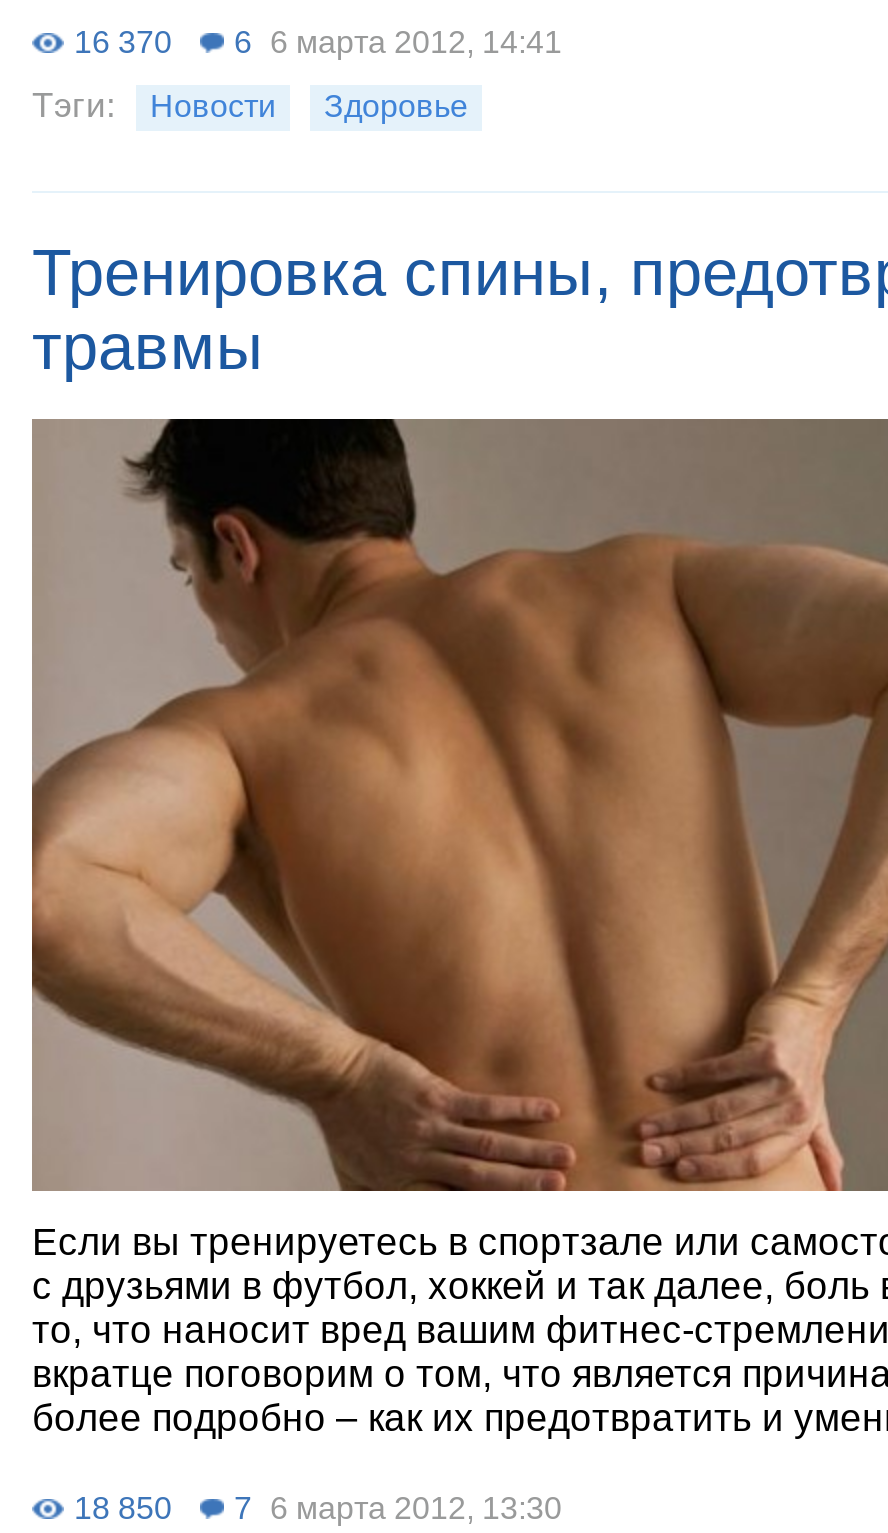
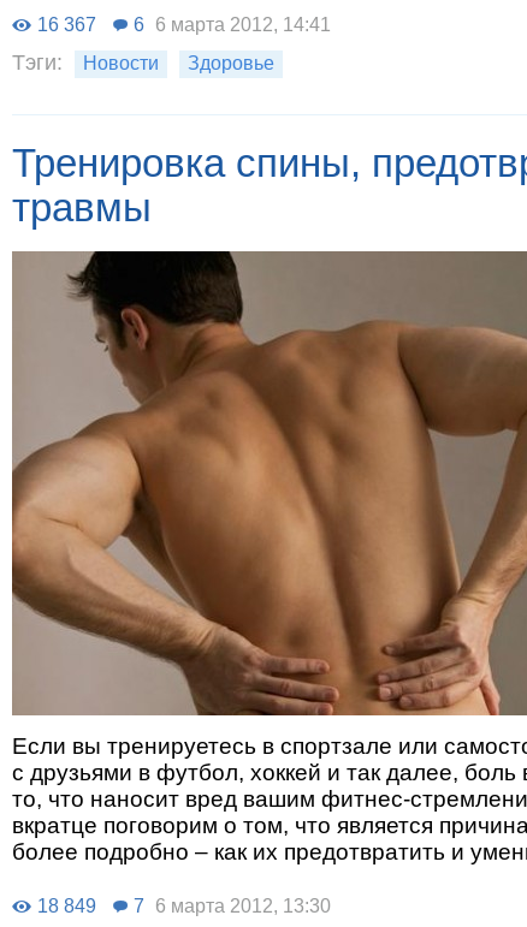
- 16 370
+ 16 367

- 18 850 7 6 марта 2012, 13:30
+ 18 849 7 6 марта 2012, 13:30
